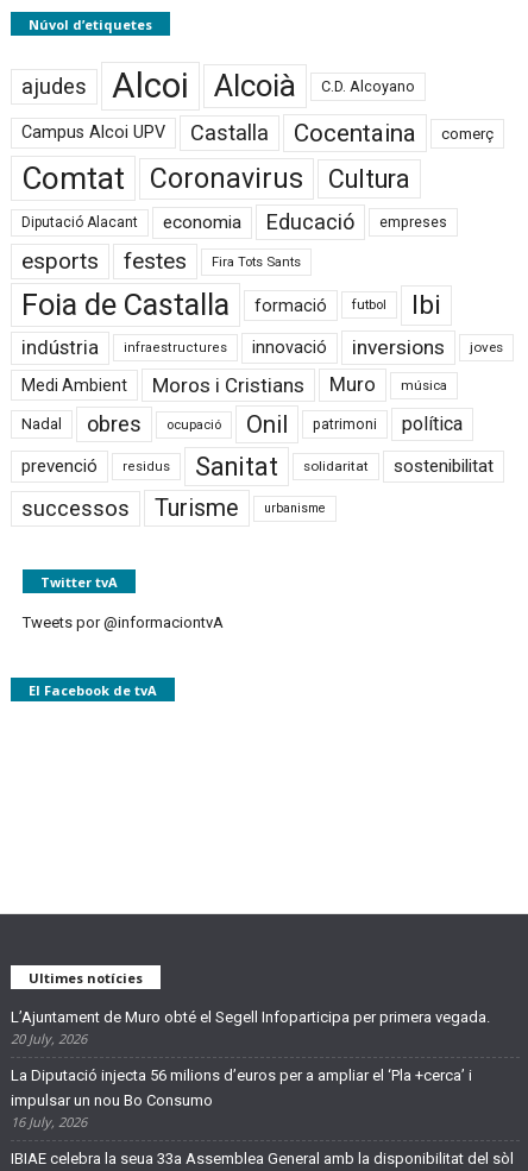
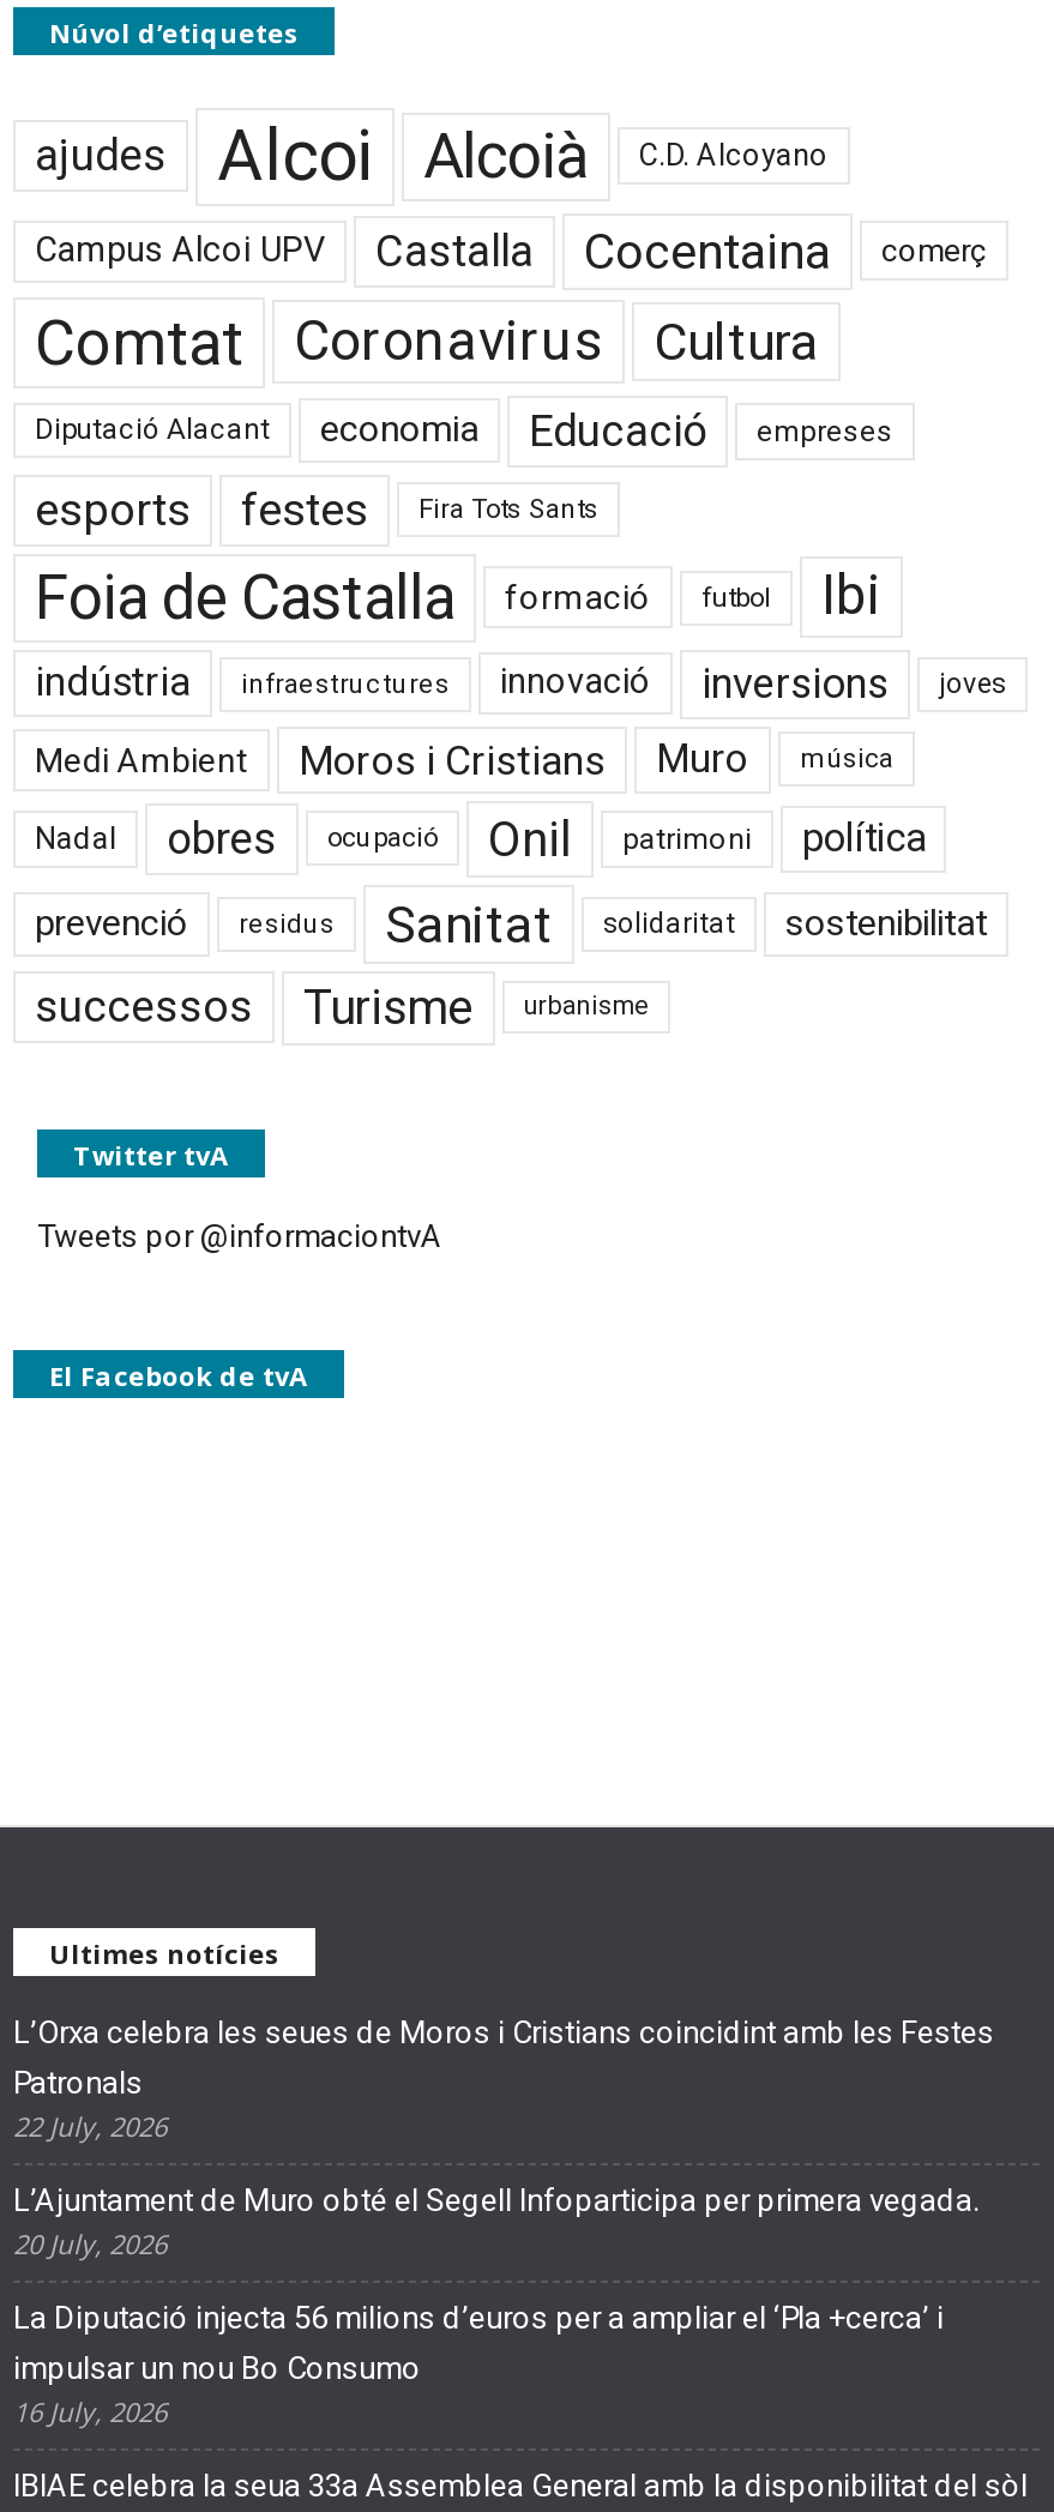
+ L’Orxa celebra les seues de Moros i Cristians coincidint amb les Festes
+ Patronals
+ 22 July, 2026
